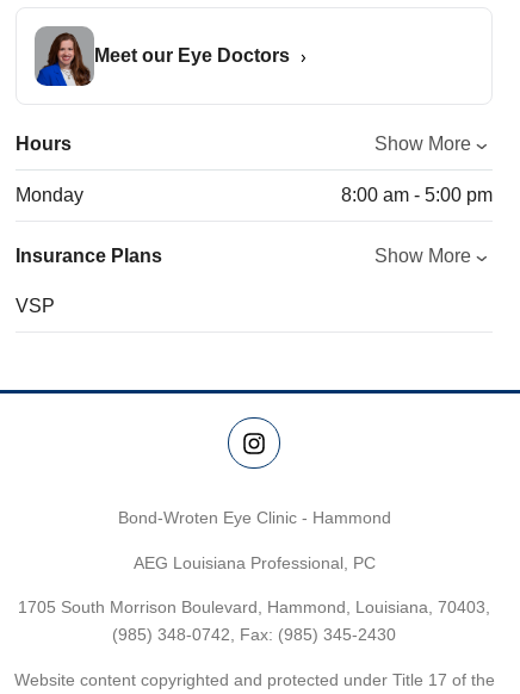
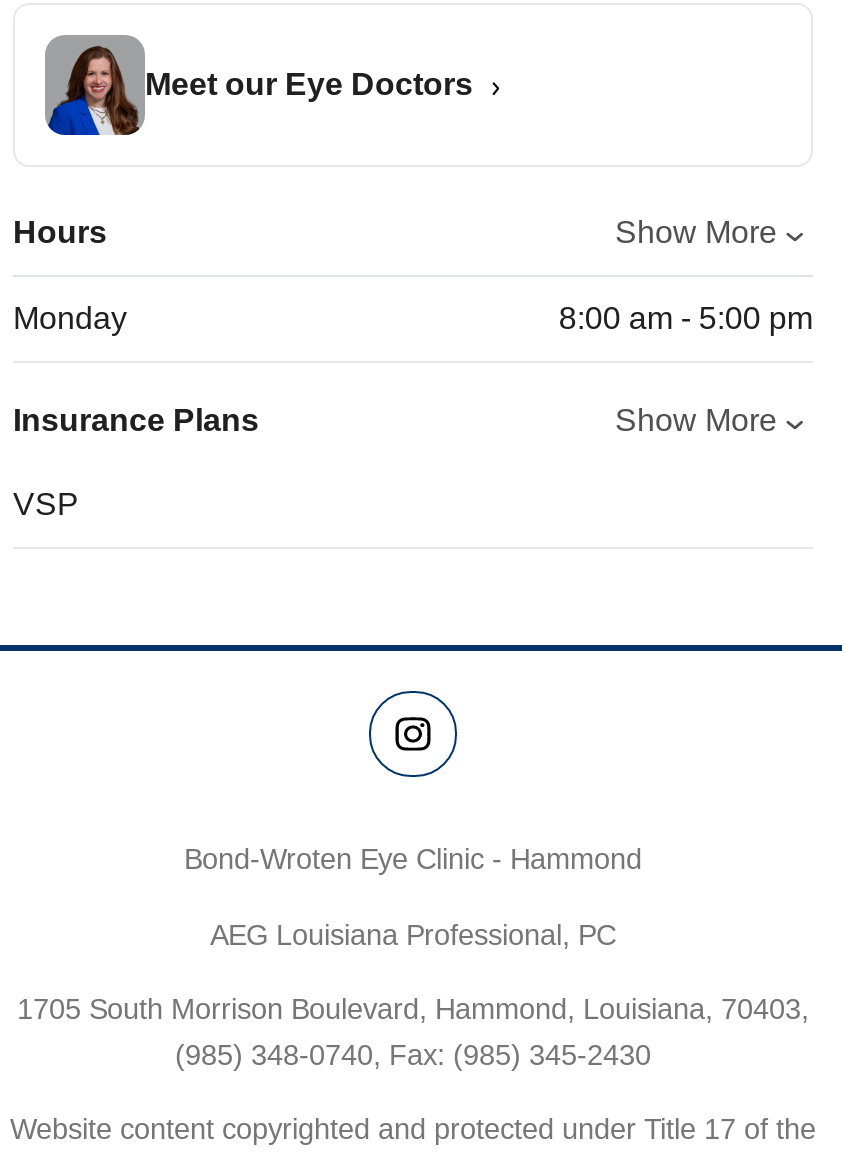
- (985) 348-0742, Fax: (985) 345-2430
+ (985) 348-0740, Fax: (985) 345-2430
